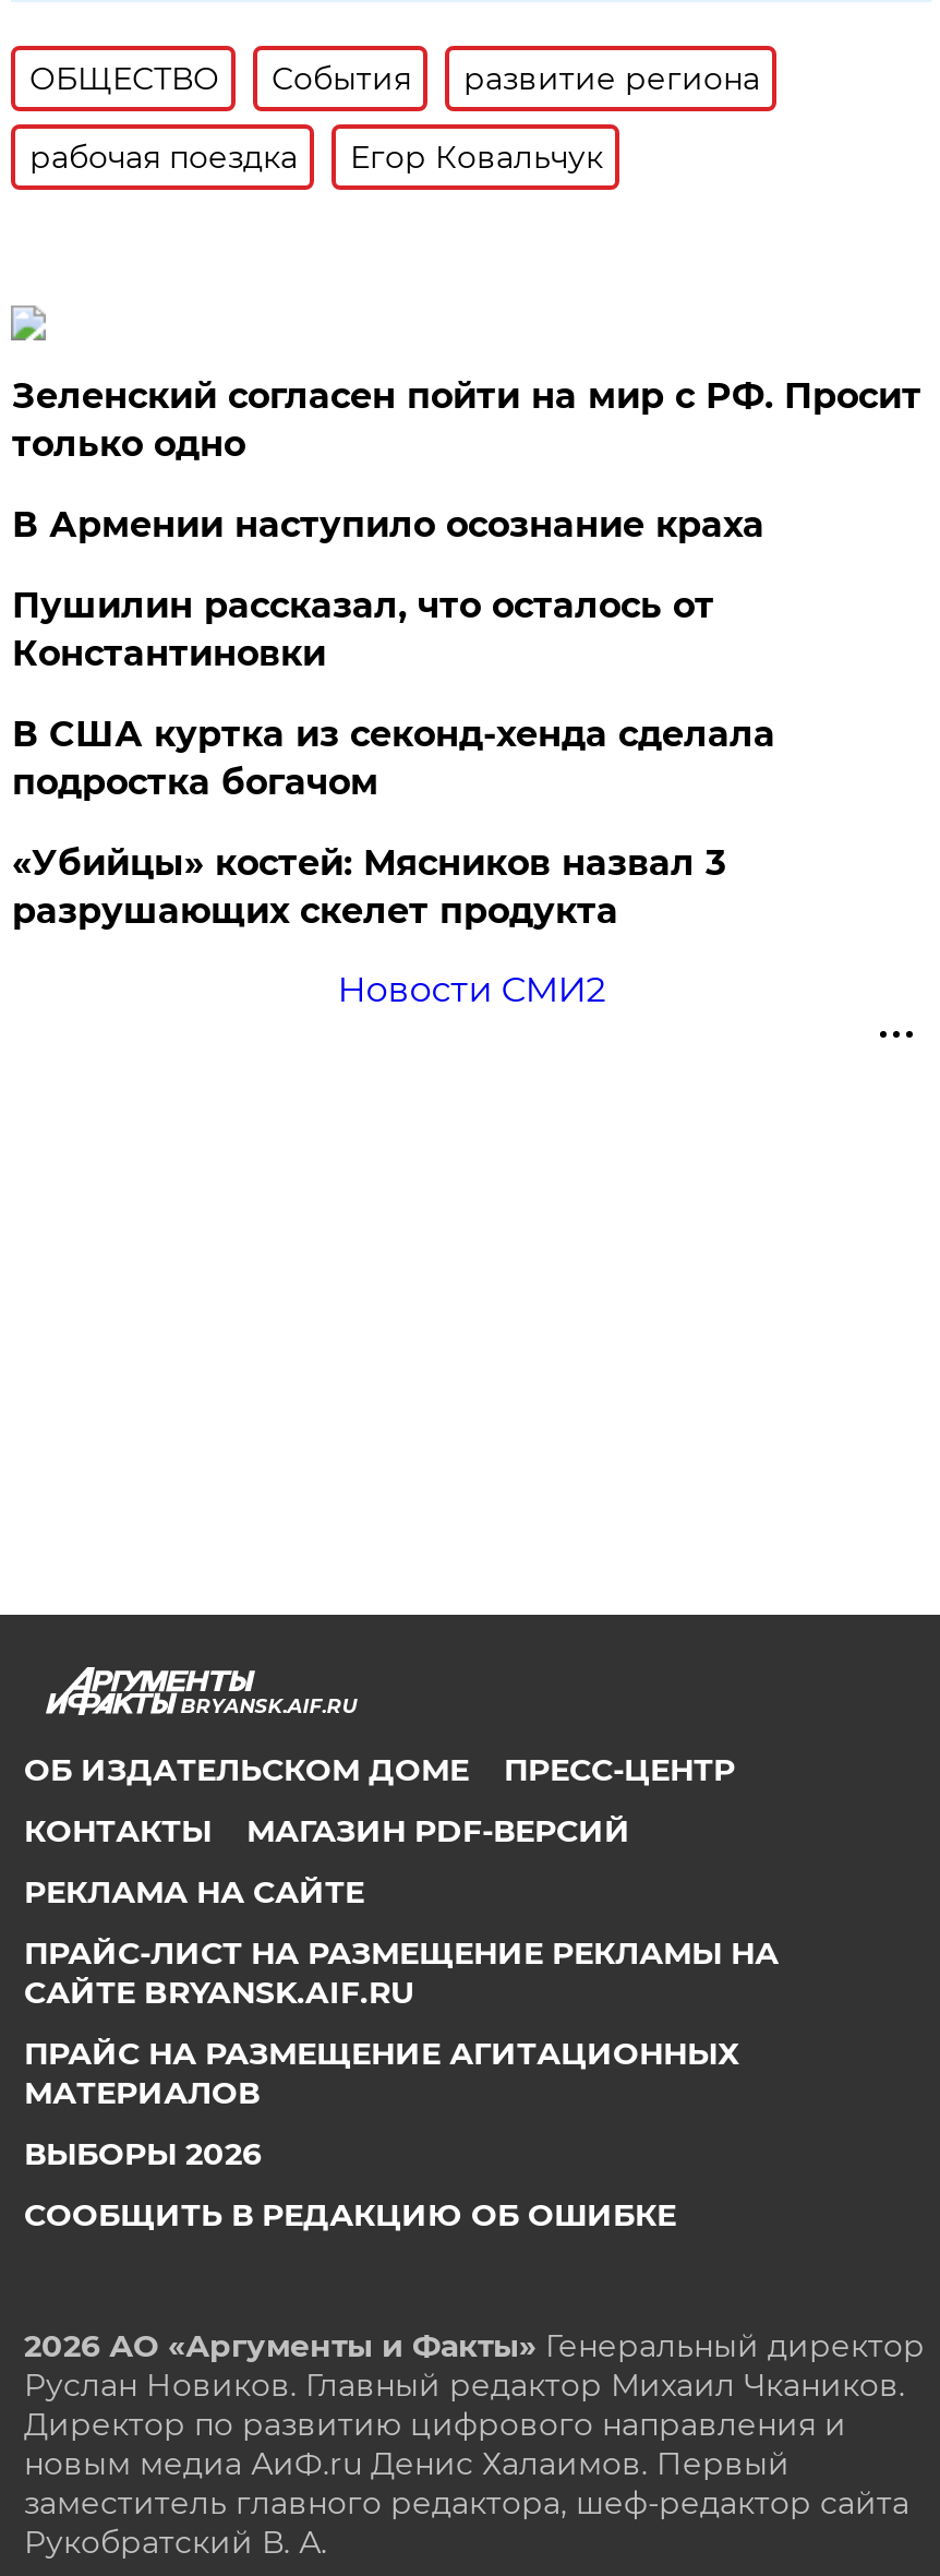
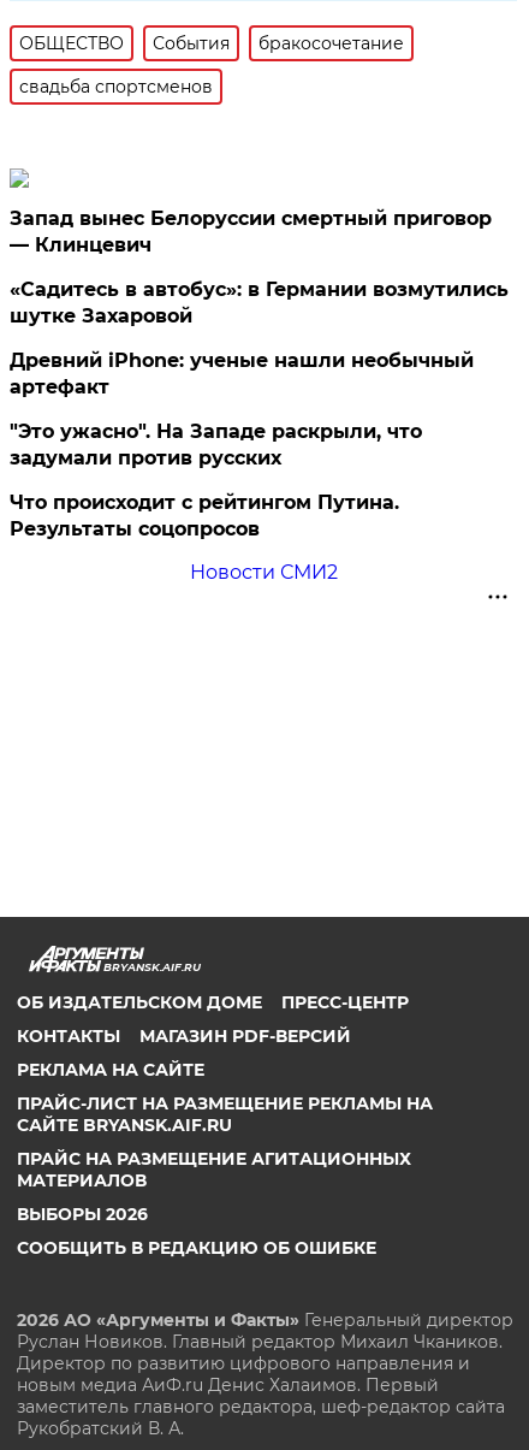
- развитие региона
+ бракосочетание

- рабочая поездка
- Егор Ковальчук
+ свадьба спортсменов

- Зеленский согласен пойти на мир с РФ. Просит
- только одно
+ Запад вынес Белоруссии смертный приговор
+ — Клинцевич

- В Армении наступило осознание краха
+ «Садитесь в автобус»: в Германии возмутились
+ шутке Захаровой

- Пушилин рассказал, что осталось от
- Константиновки
+ Древний iPhone: ученые нашли необычный
+ артефакт

- В США куртка из секонд-хенда сделала
- подростка богачом
+ "Это ужасно". На Западе раскрыли, что
+ задумали против русских

- «Убийцы» костей: Мясников назвал 3
- разрушающих скелет продукта
+ Что происходит с рейтингом Путина.
+ Результаты соцопросов
